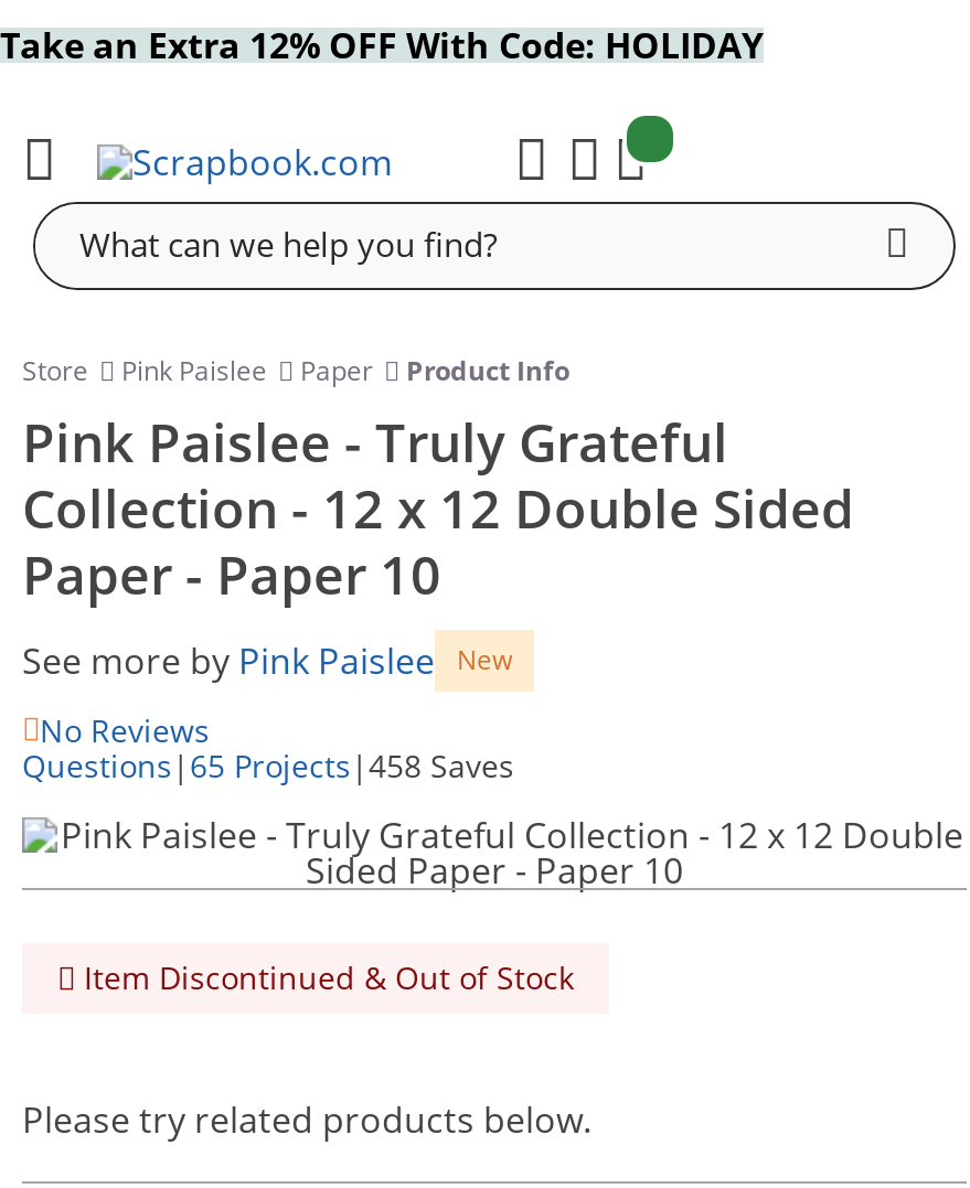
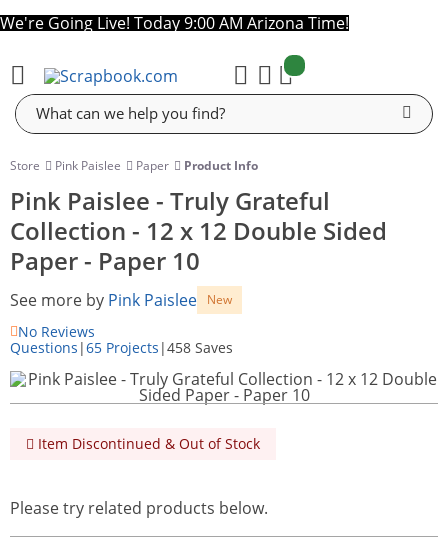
- Take an Extra 12% OFF With Code: HOLIDAY
+ We're Going Live! Today 9:00 AM Arizona Time!
